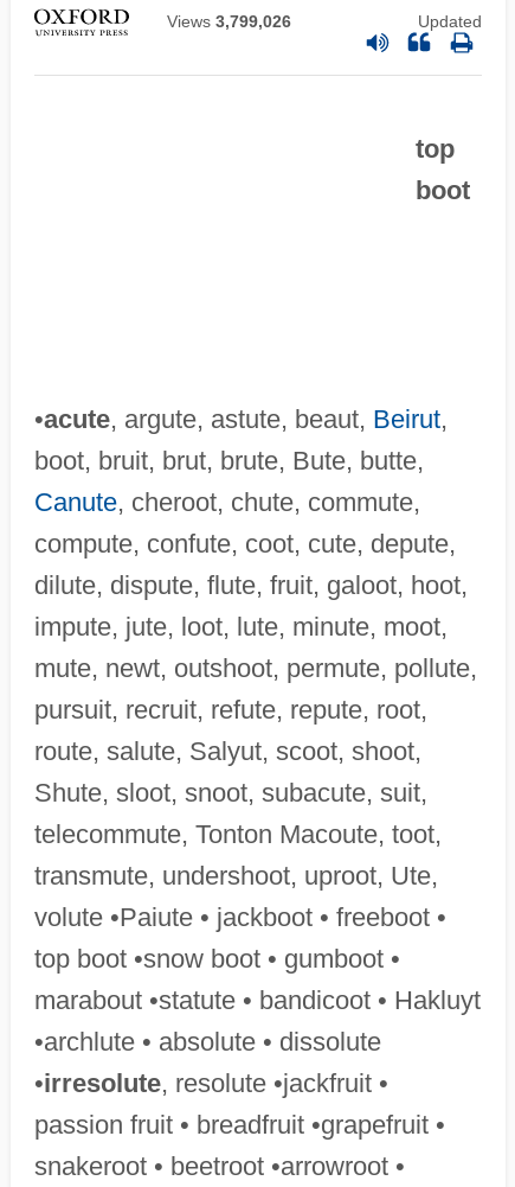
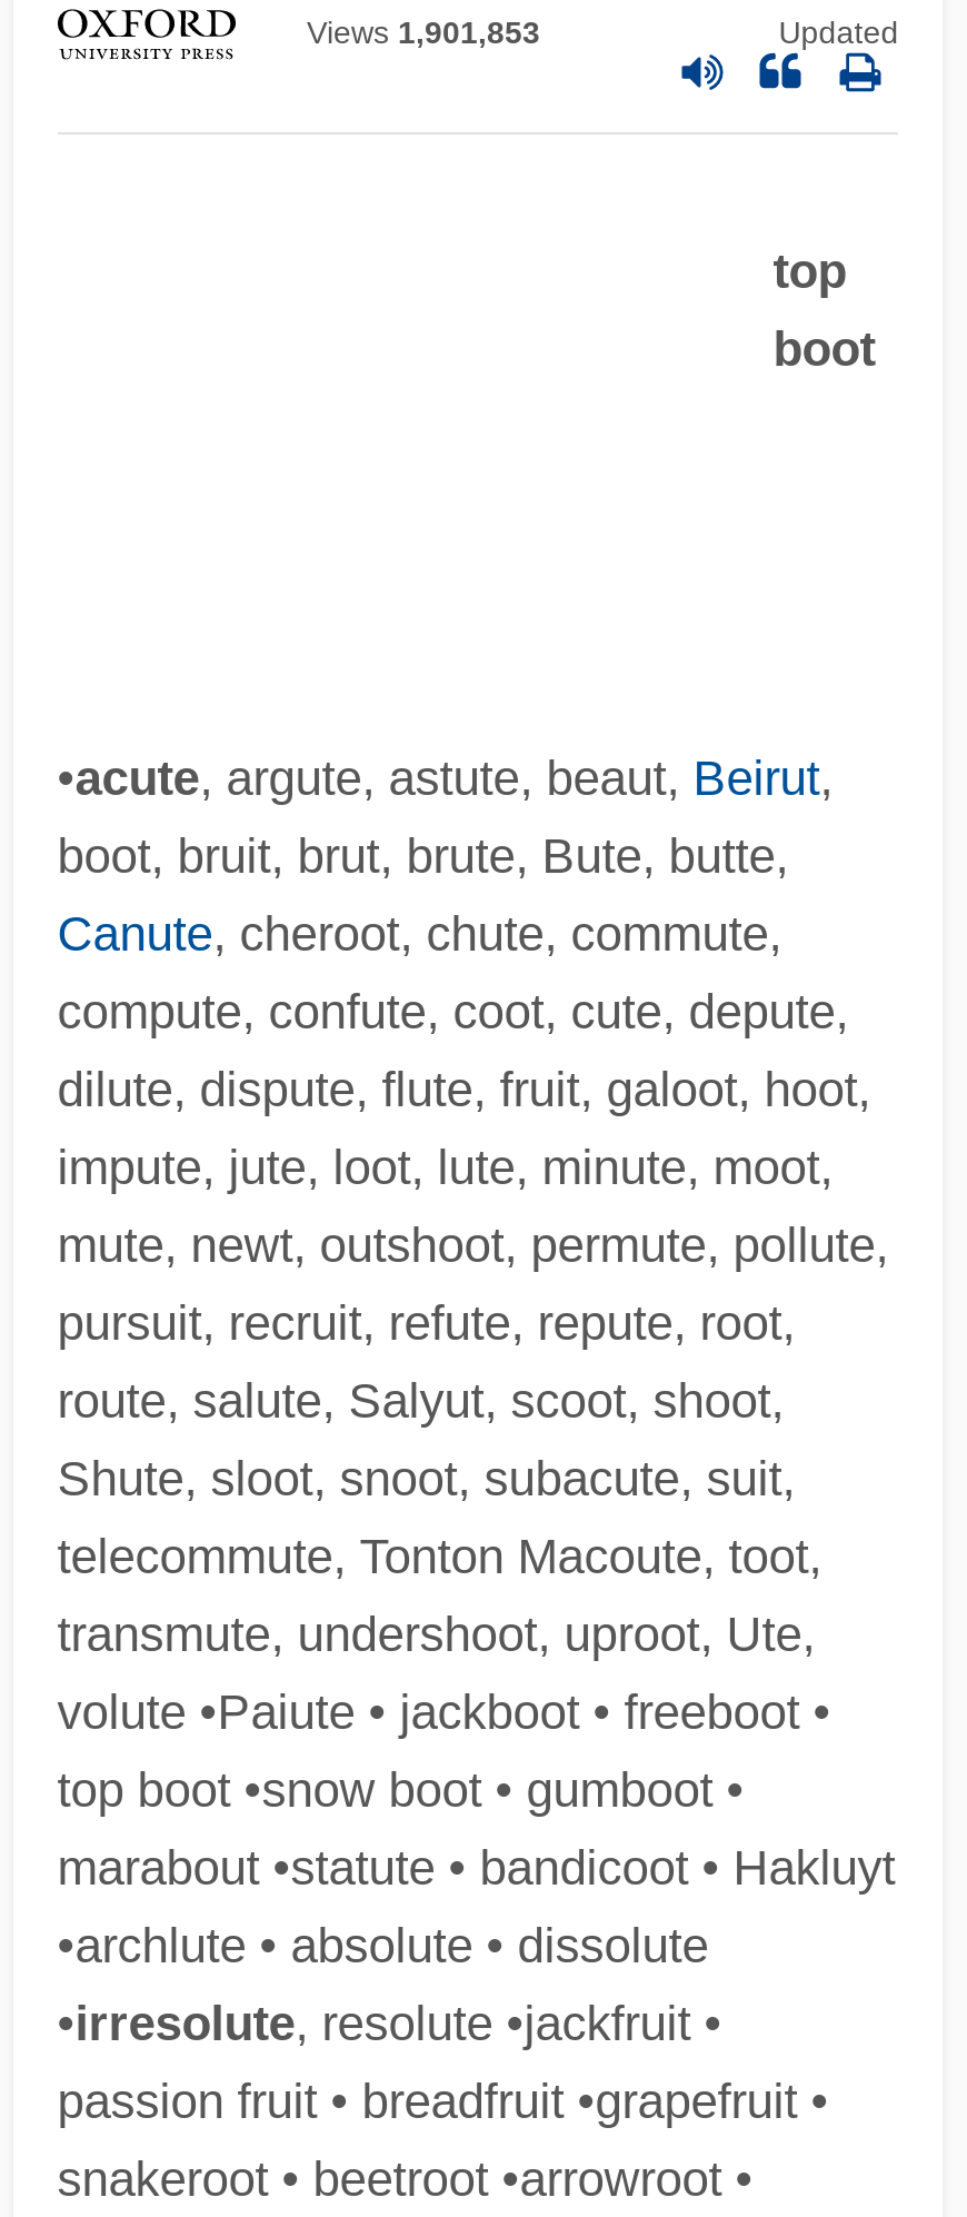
- Views 3,799,026
+ Views 1,901,853
